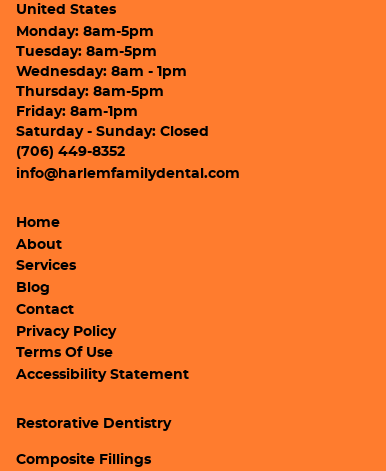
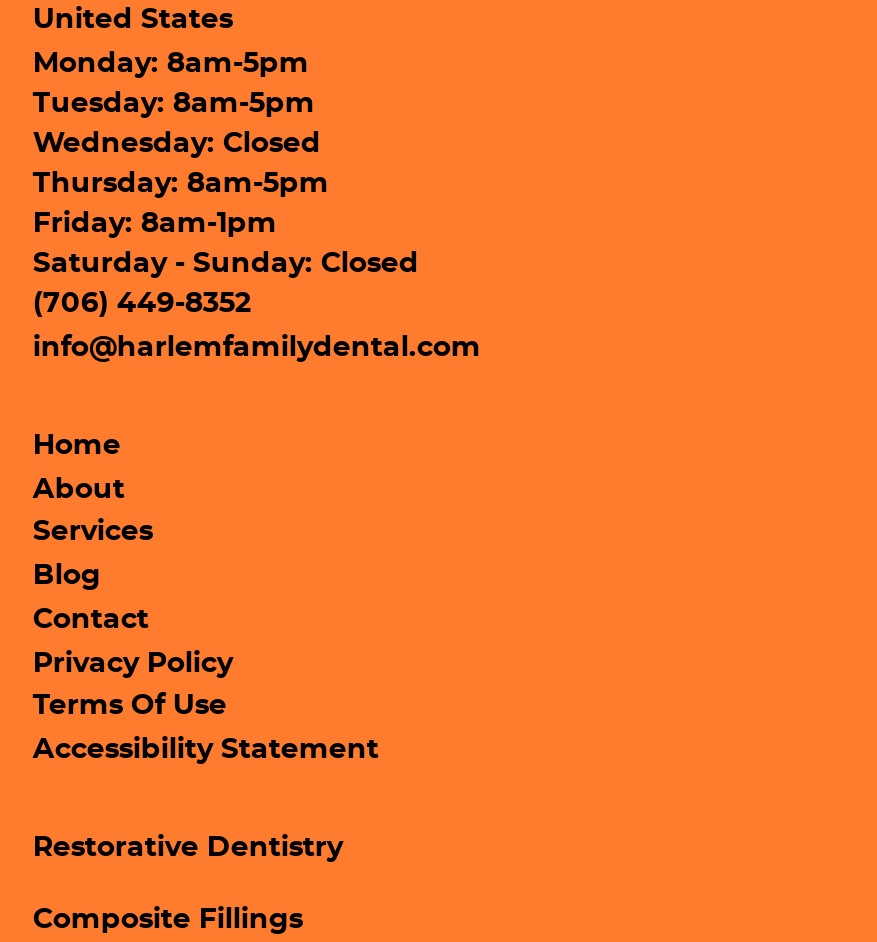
- Wednesday: 8am - 1pm
+ Wednesday: Closed
